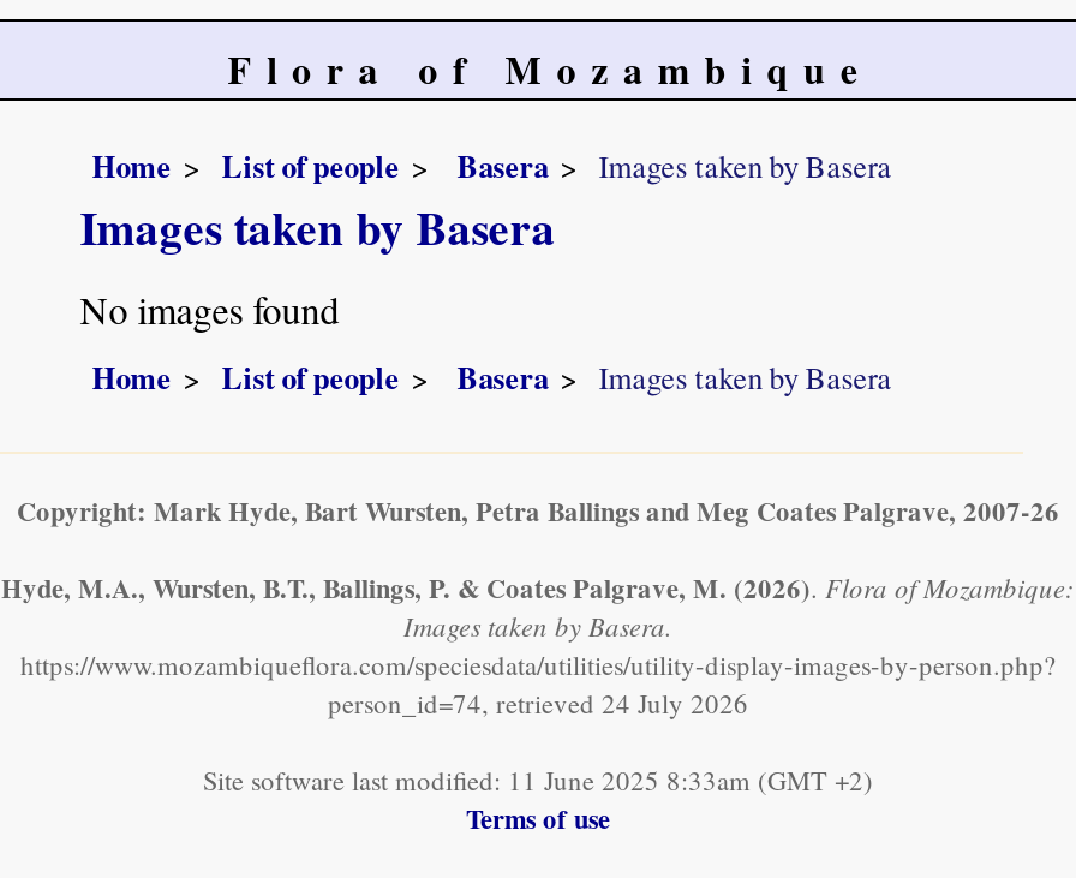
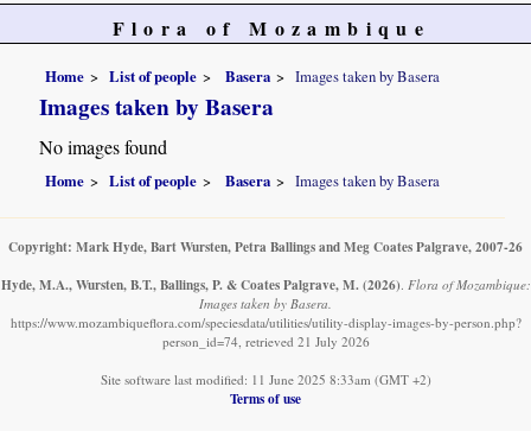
- person_id=74, retrieved 24 July 2026
+ person_id=74, retrieved 21 July 2026
